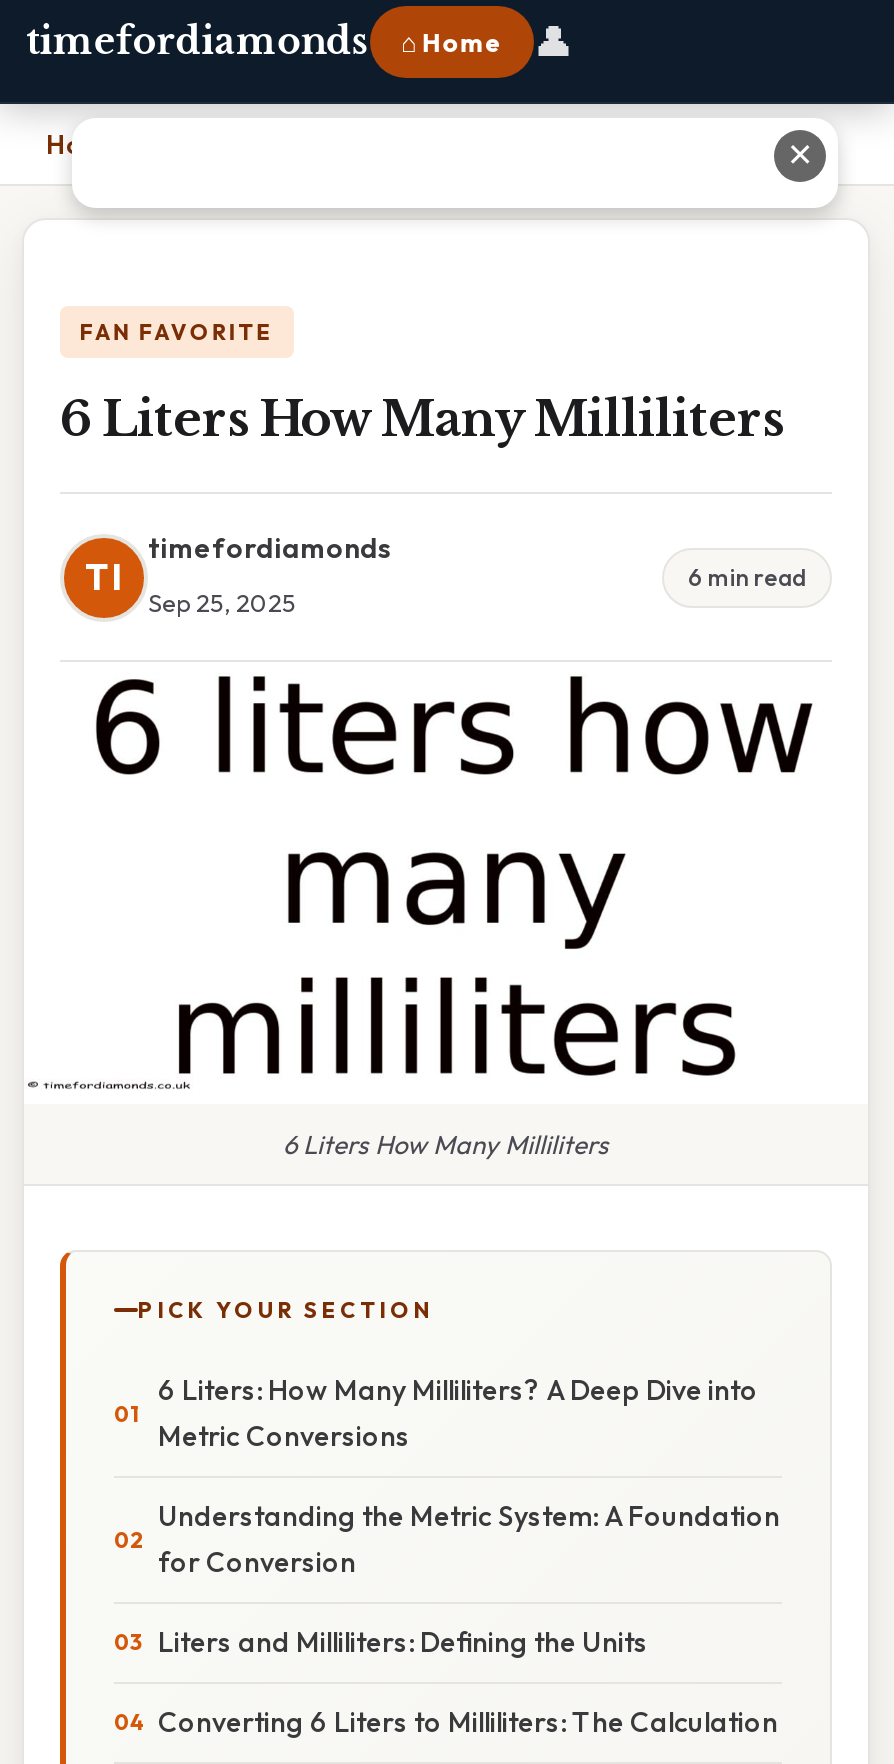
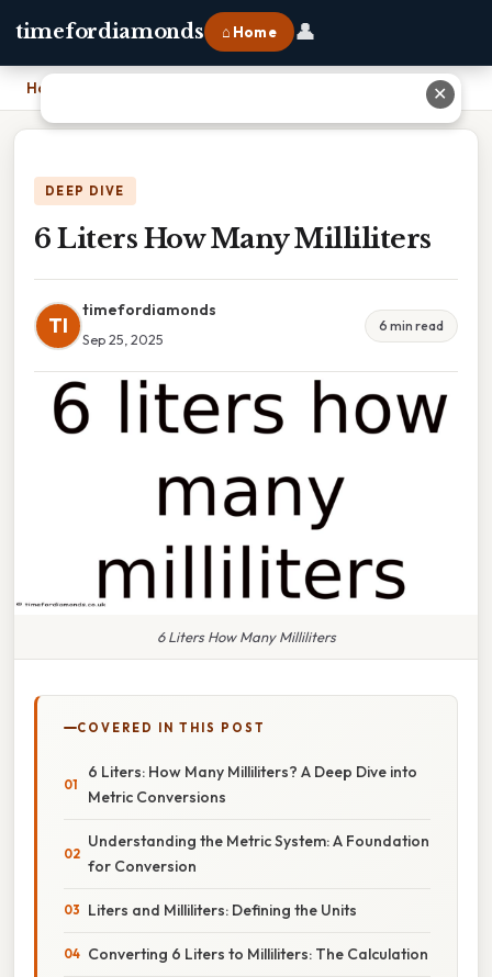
- FAN FAVORITE
+ DEEP DIVE

- PICK YOUR SECTION
+ COVERED IN THIS POST
